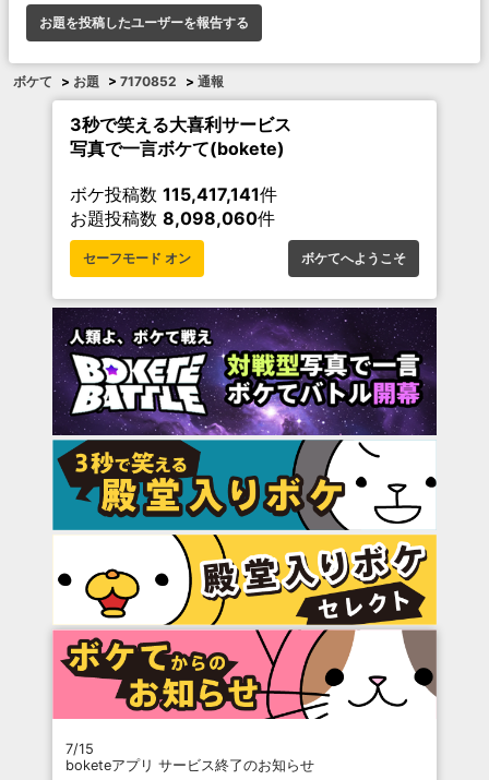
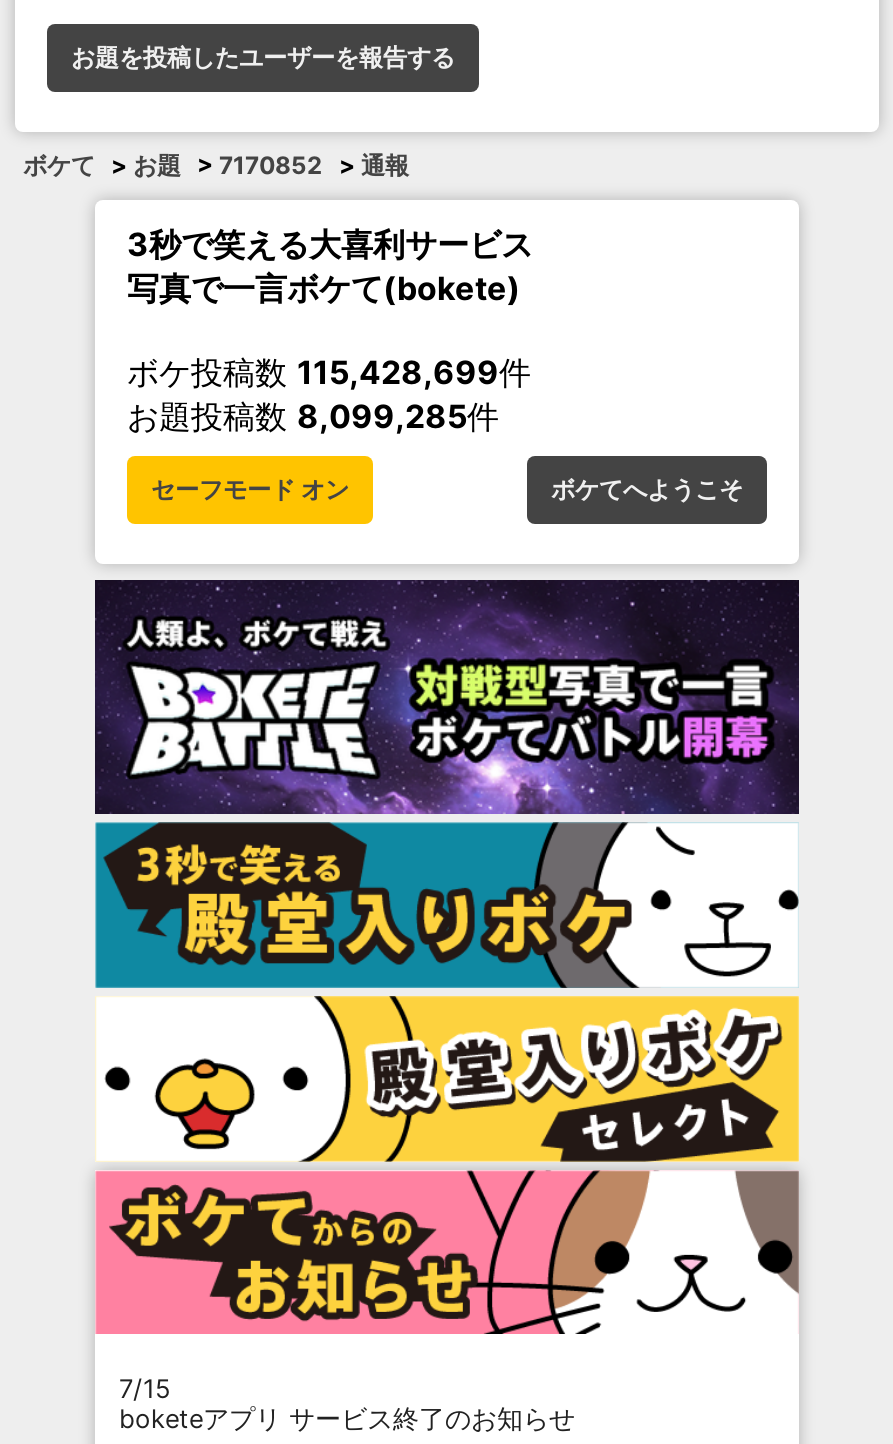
- ボケ投稿数115,417,141件
+ ボケ投稿数115,428,699件

- お題投稿数8,098,060件
+ お題投稿数8,099,285件
